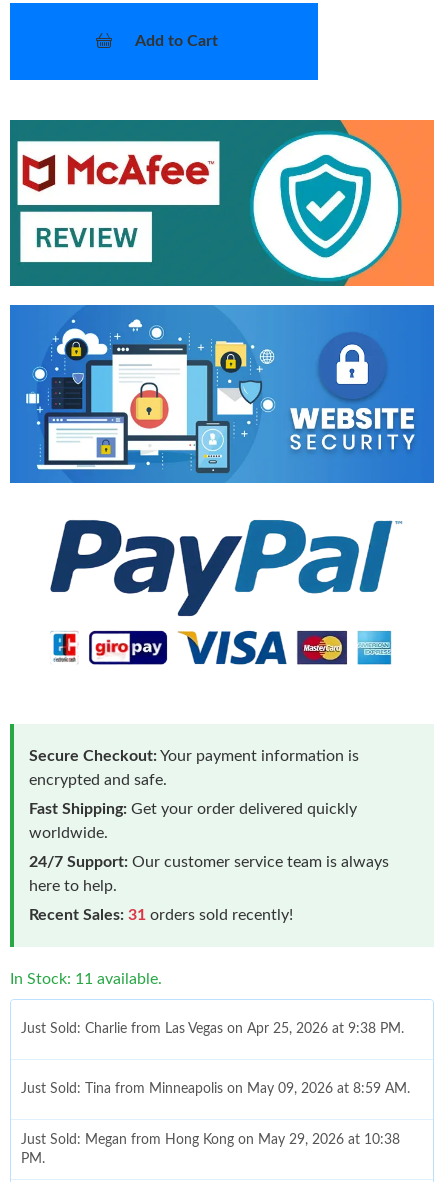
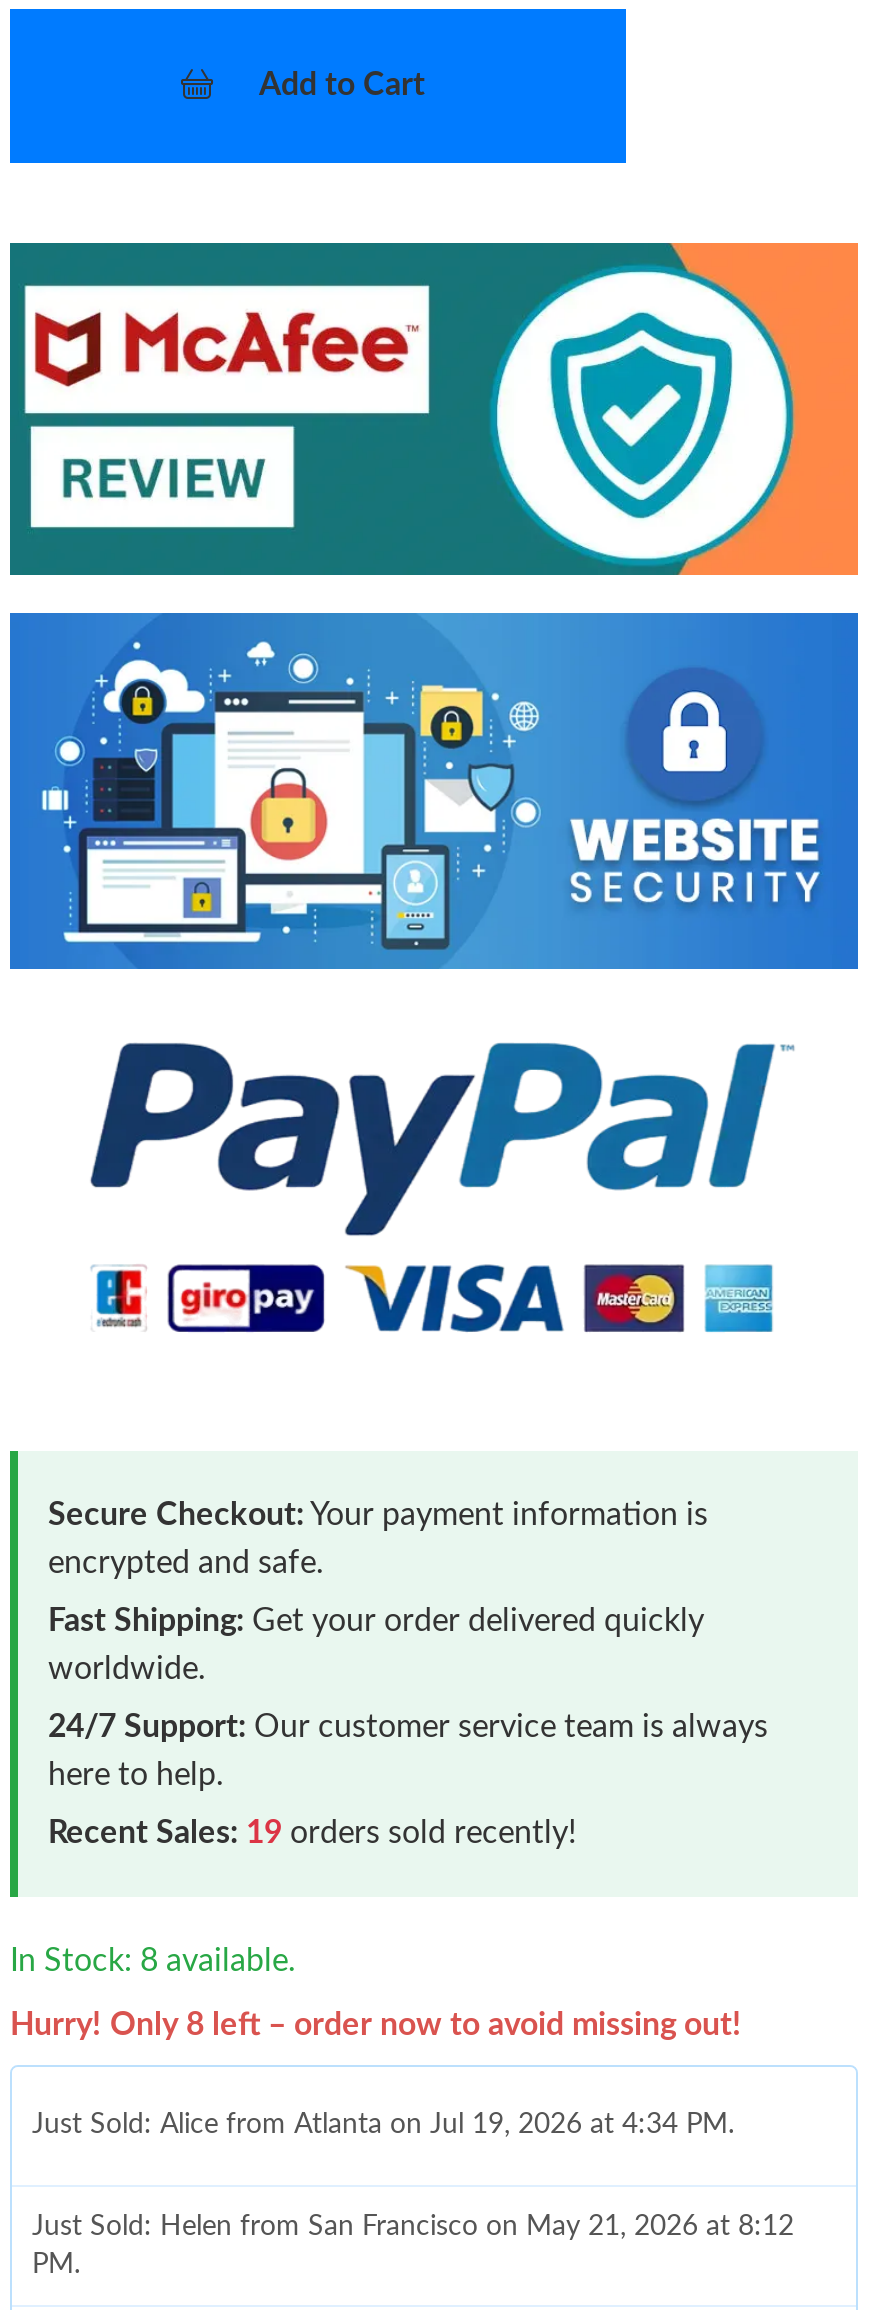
- Recent Sales: 31 orders sold recently!
+ Recent Sales: 19 orders sold recently!

- In Stock: 11 available.
+ In Stock: 8 available.

- Just Sold: Charlie from Las Vegas on Apr 25, 2026 at 9:38 PM.
+ Hurry! Only 8 left – order now to avoid missing out!

- Just Sold: Tina from Minneapolis on May 09, 2026 at 8:59 AM.
+ Just Sold: Alice from Atlanta on Jul 19, 2026 at 4:34 PM.

- Just Sold: Megan from Hong Kong on May 29, 2026 at 10:38
+ Just Sold: Helen from San Francisco on May 21, 2026 at 8:12
